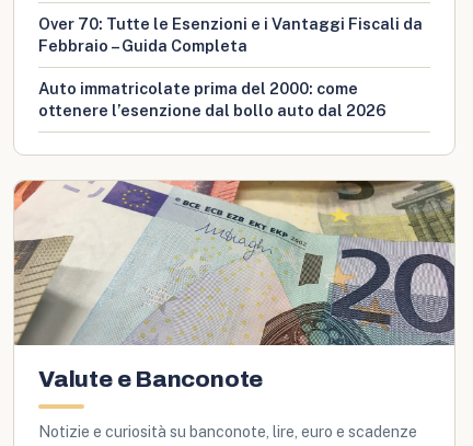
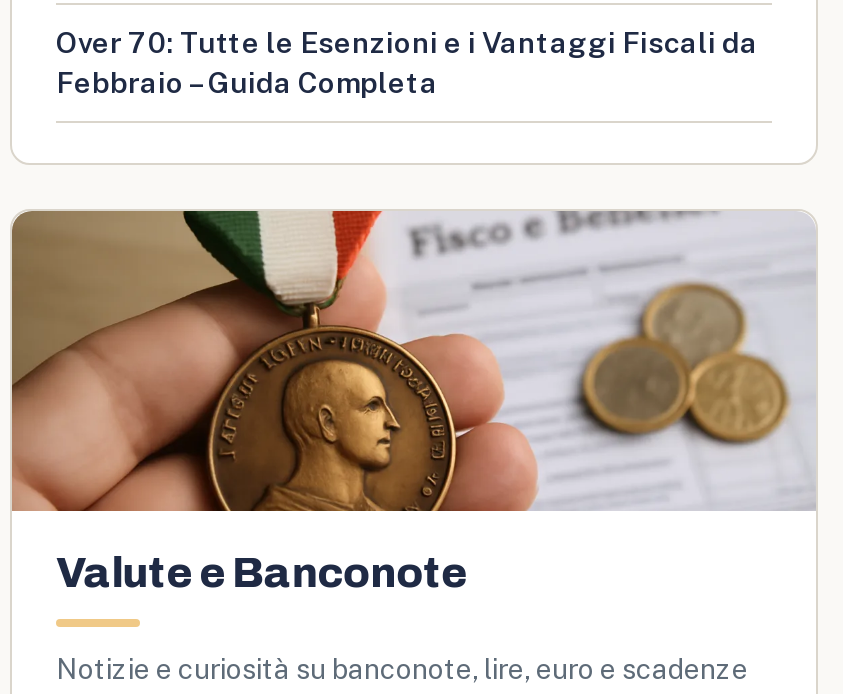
- Auto immatricolate prima del 2000: come
- ottenere l’esenzione dal bollo auto dal 2026

- [image]
+ [image]
